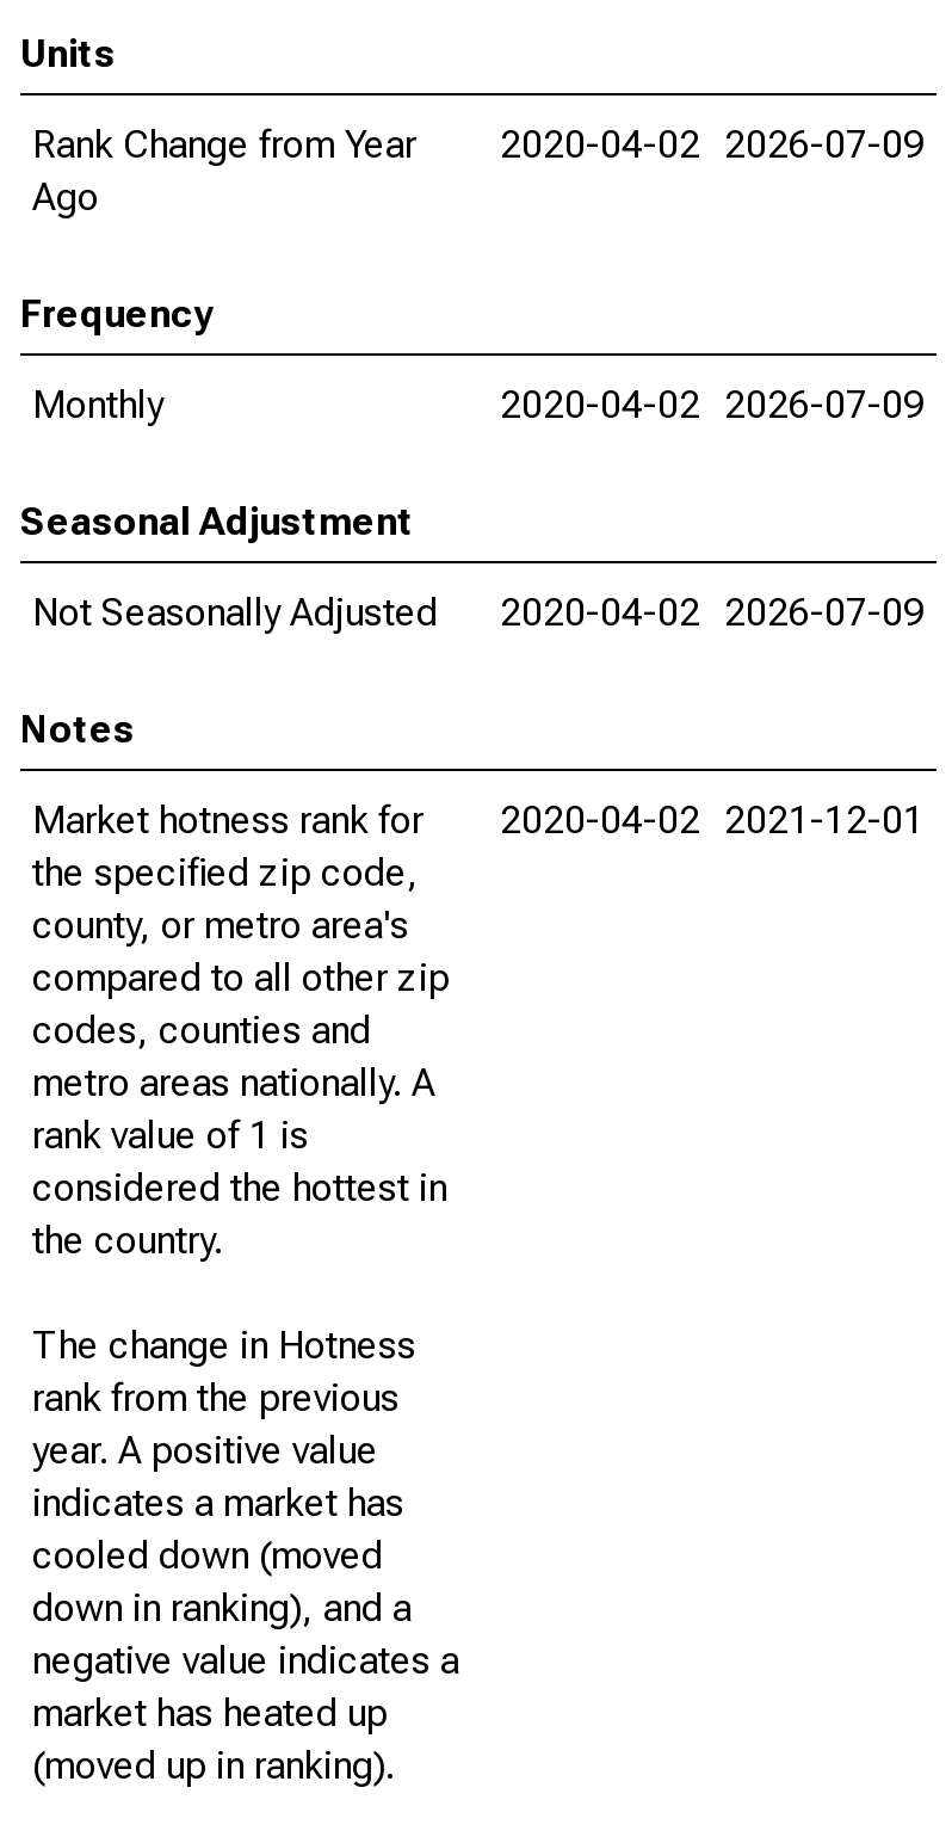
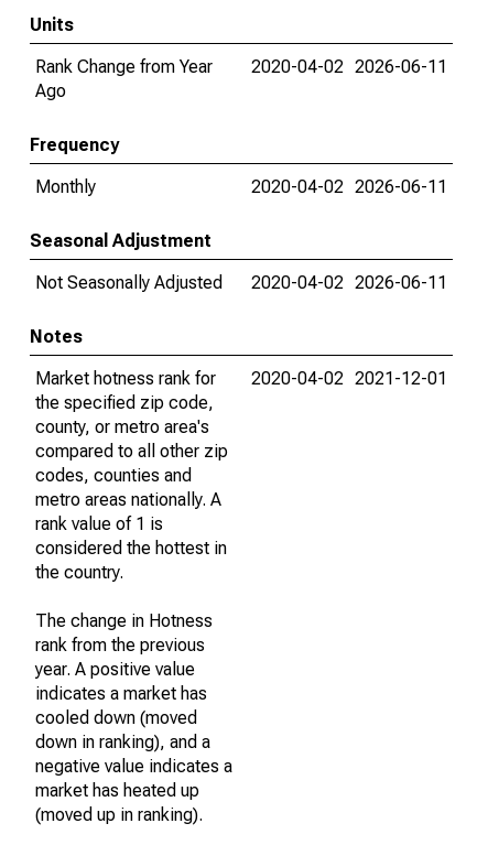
- Rank Change from Year 2020-04-02 2026-07-09
+ Rank Change from Year 2020-04-02 2026-06-11

- 2020-04-02 2026-07-09
+ 2020-04-02 2026-06-11

- Not Seasonally Adjusted 2020-04-02 2026-07-09
+ Not Seasonally Adjusted 2020-04-02 2026-06-11
